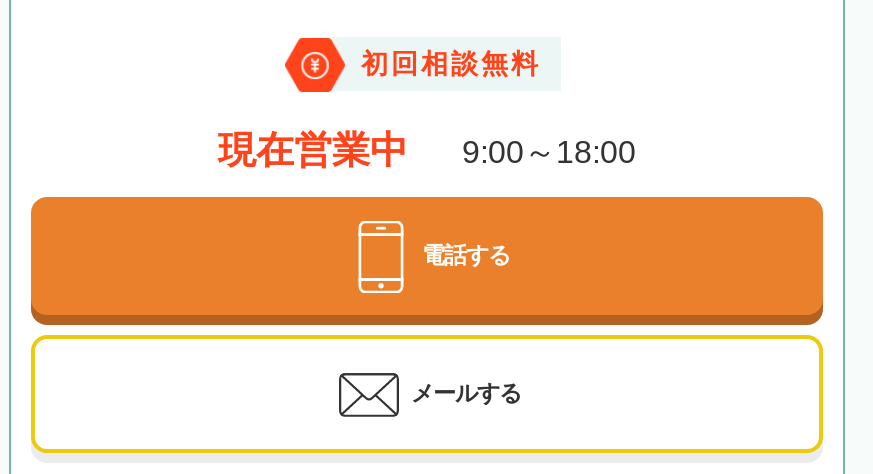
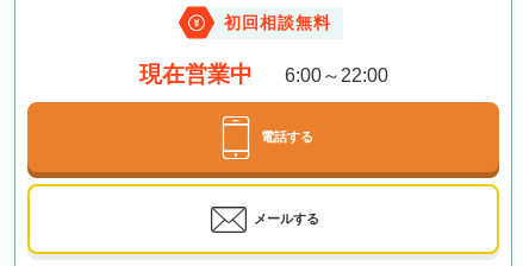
- 現在営業中 9:00～18:00
+ 現在営業中 6:00～22:00
